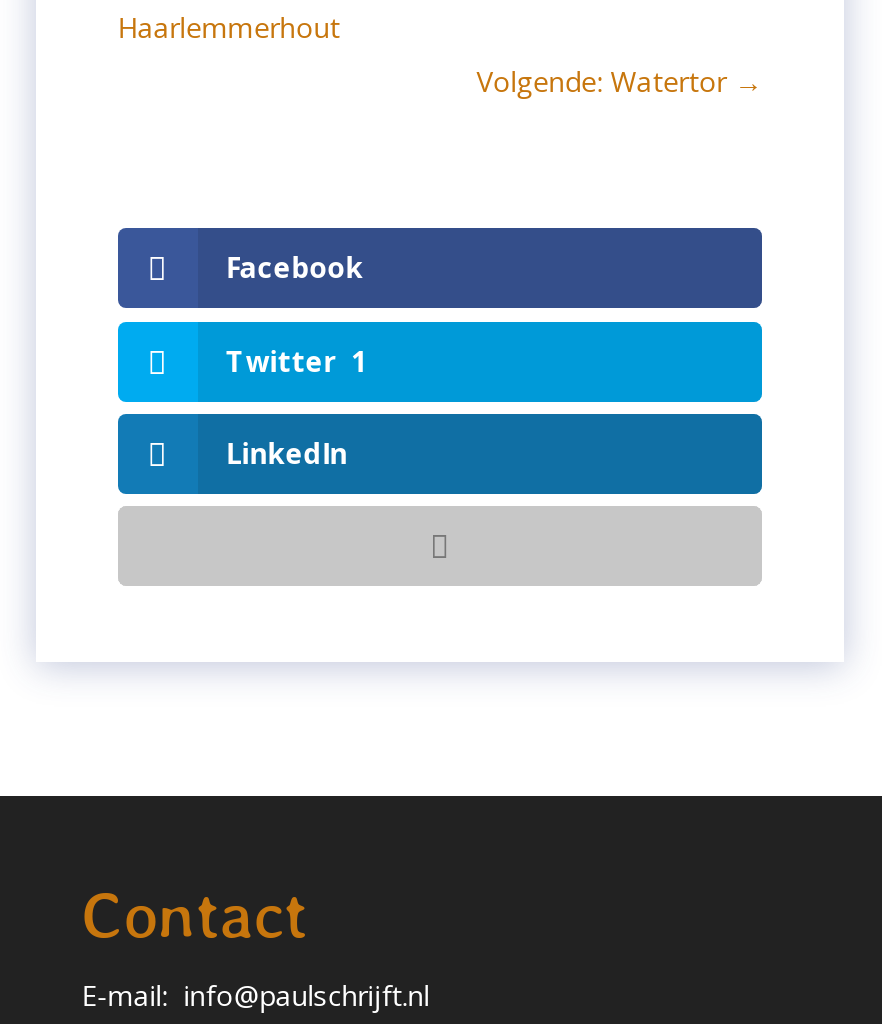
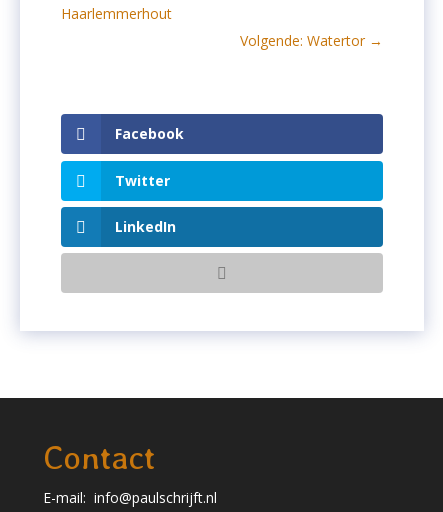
- Twitter 1
+ Twitter
